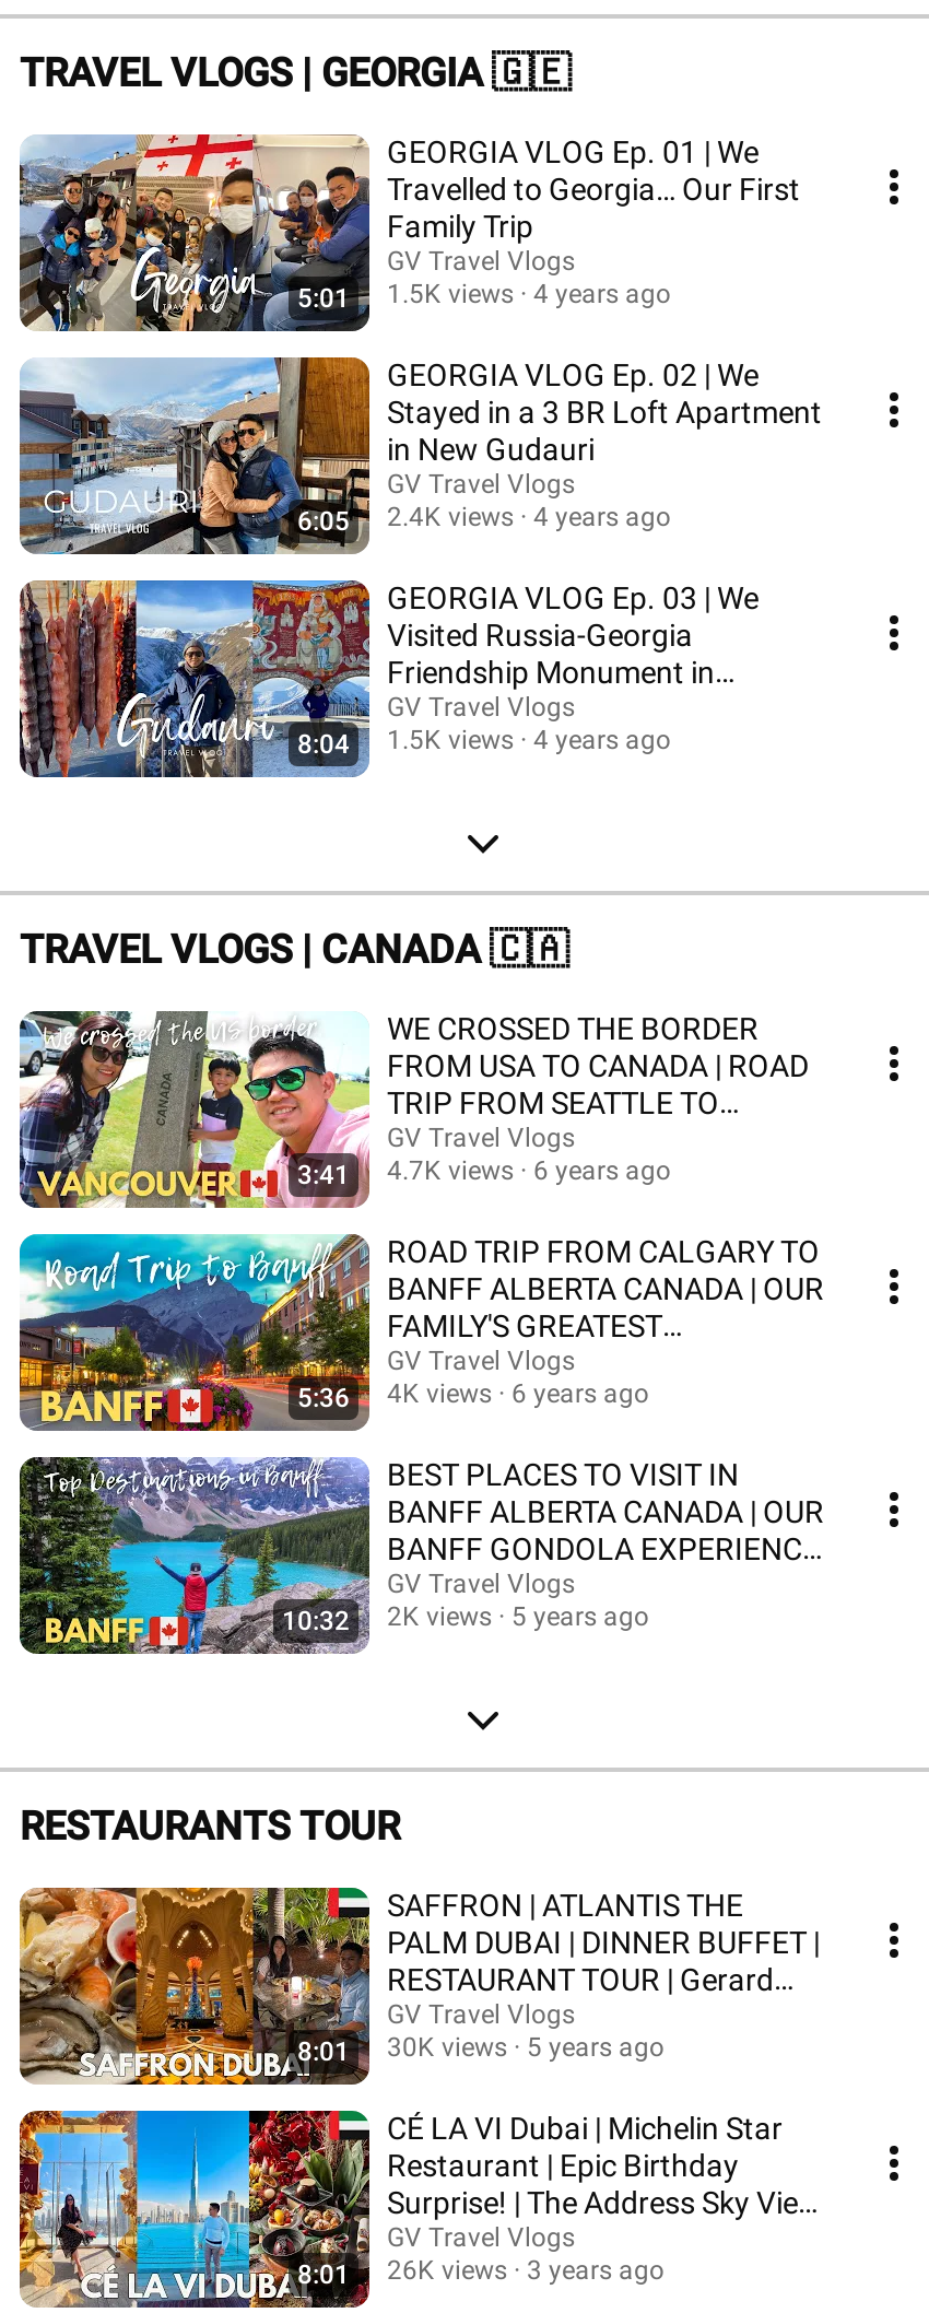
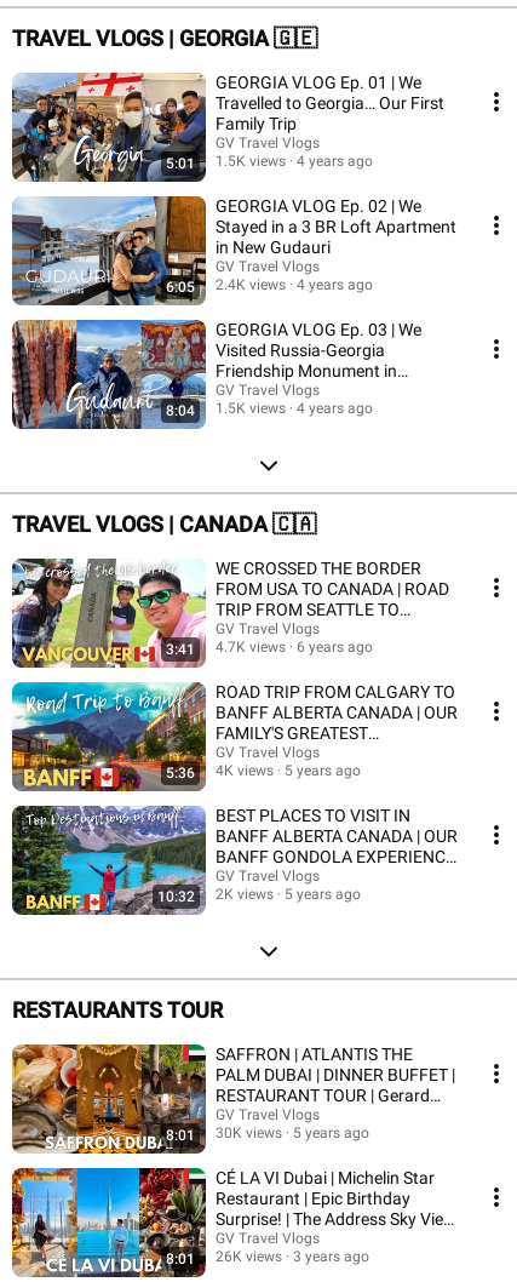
- 5:36 4K views 6 years ago
+ 5:36 4K views 5 years ago
